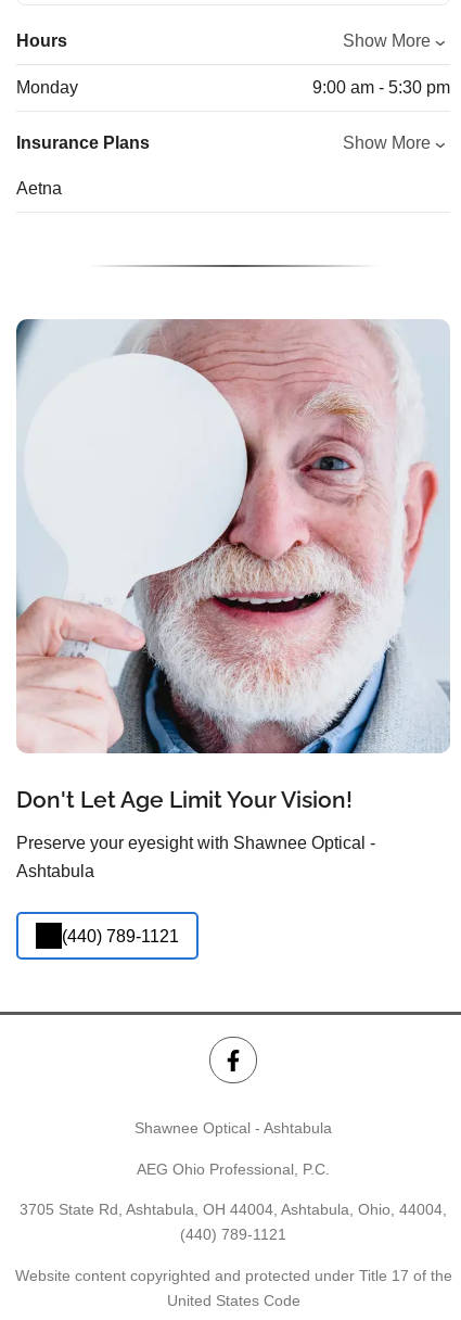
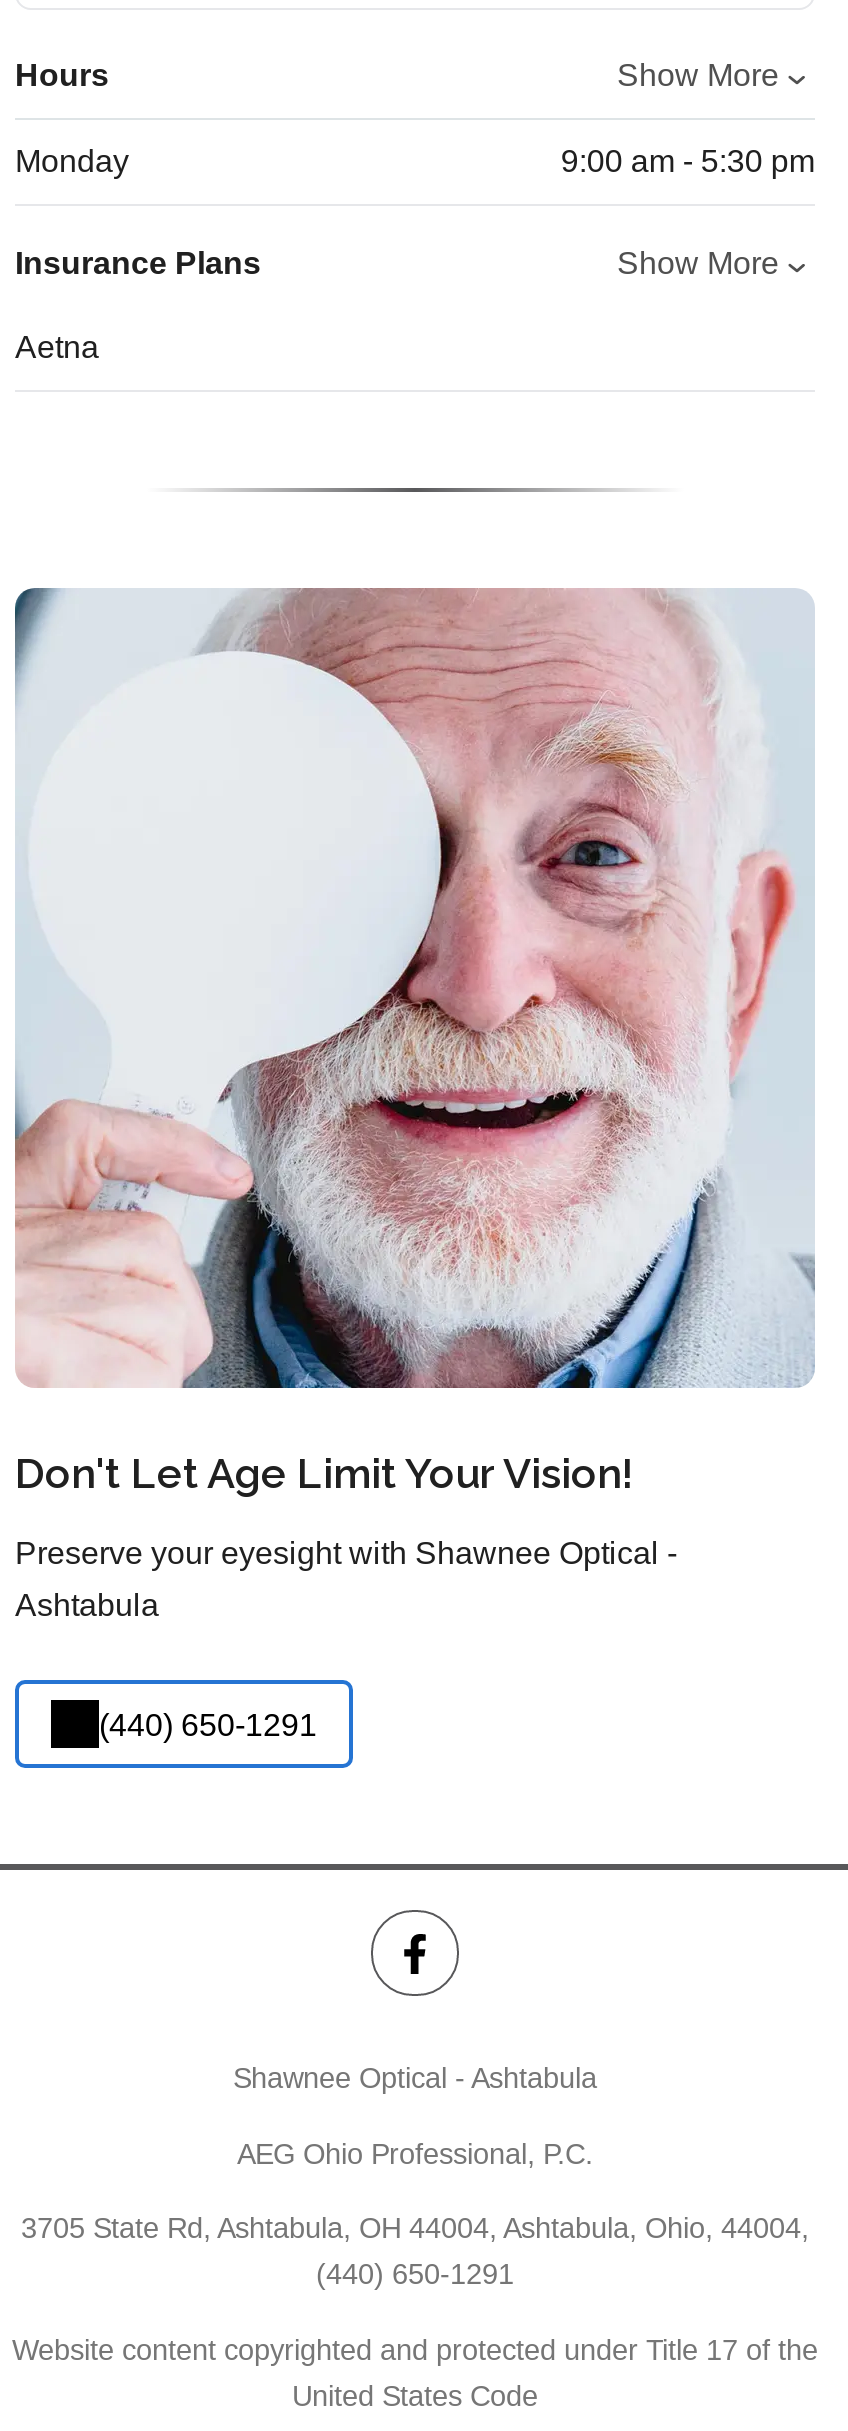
- (440) 789-1121
+ (440) 650-1291

- (440) 789-1121
+ (440) 650-1291
